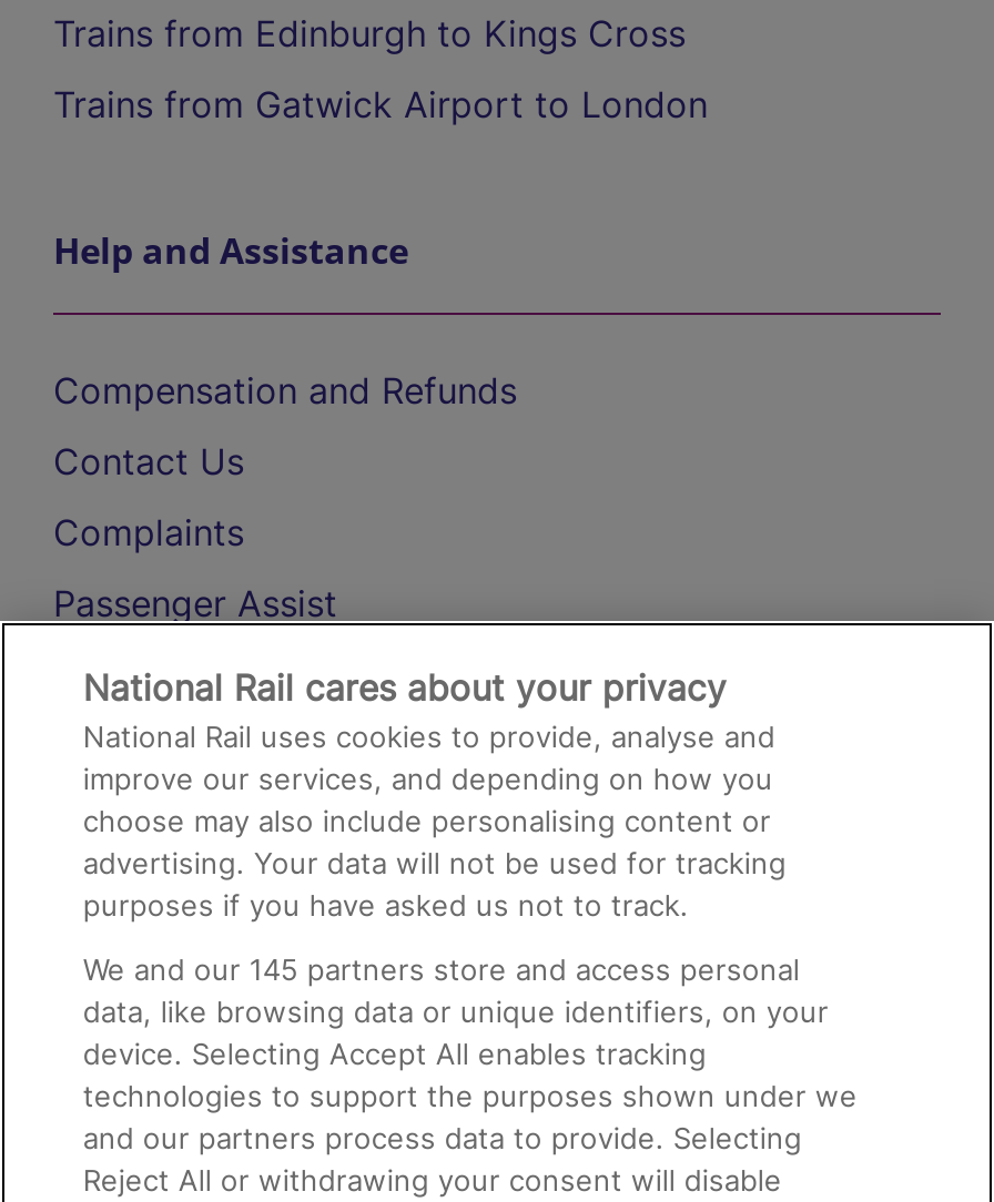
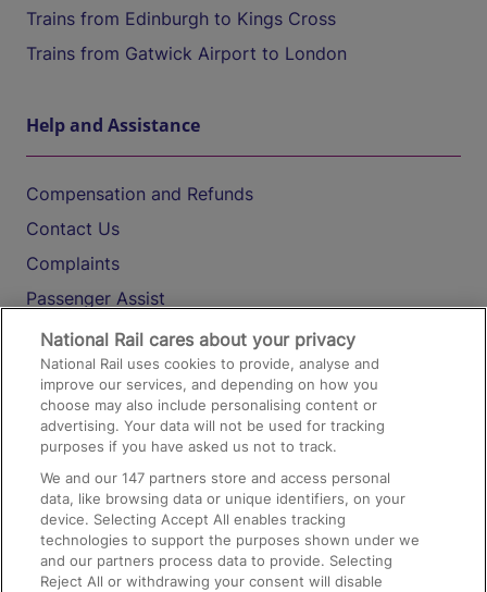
- We and our 145 partners store and access personal
+ We and our 147 partners store and access personal
